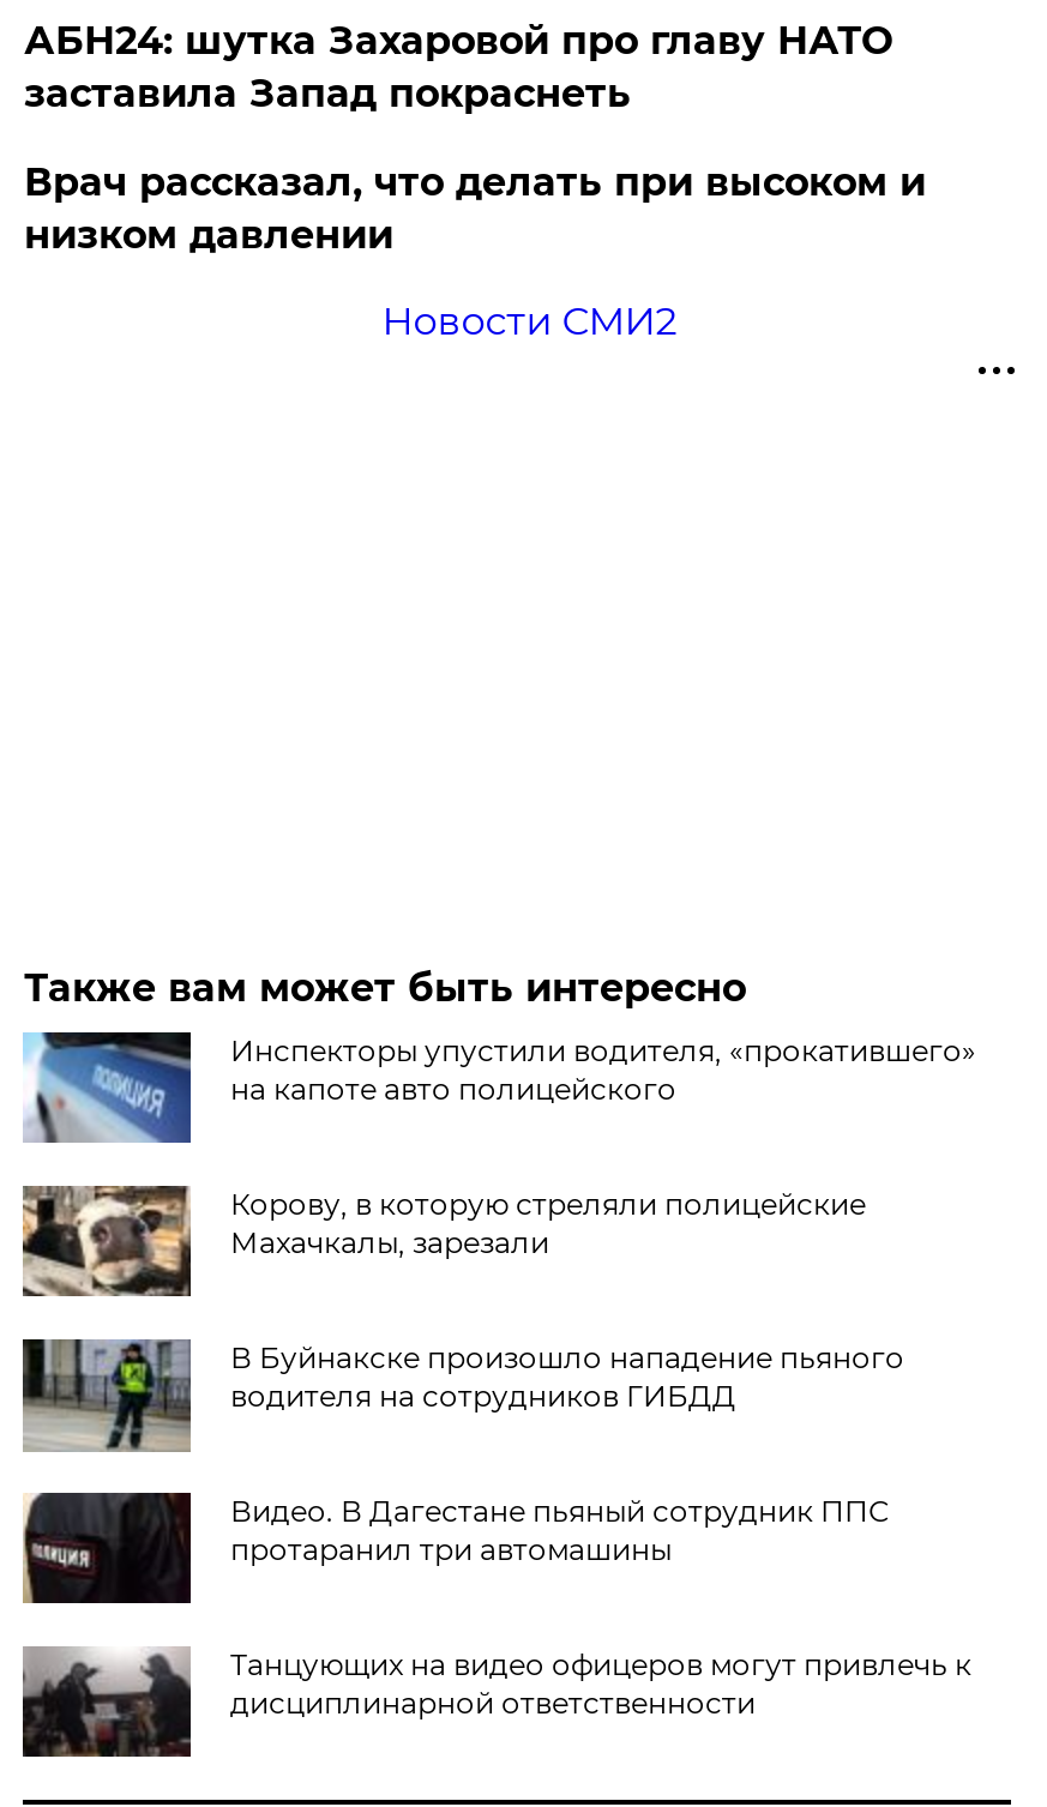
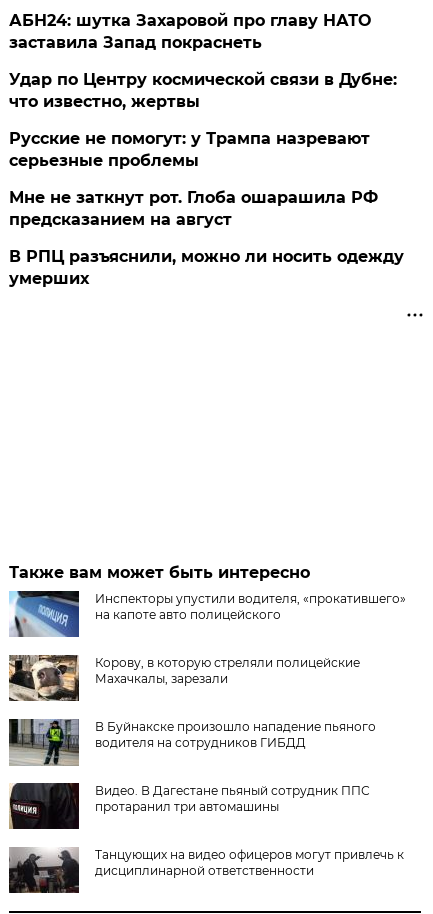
- Врач рассказал, что делать при высоком и
- низком давлении
- Новости СМИ2
+ Удар по Центру космической связи в Дубне:
+ что известно, жертвы
+ Русские не помогут: у Трампа назревают
+ серьезные проблемы
+ Мне не заткнут рот. Глоба ошарашила РФ
+ предсказанием на август
+ В РПЦ разъяснили, можно ли носить одежду
+ умерших
